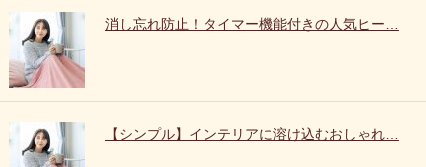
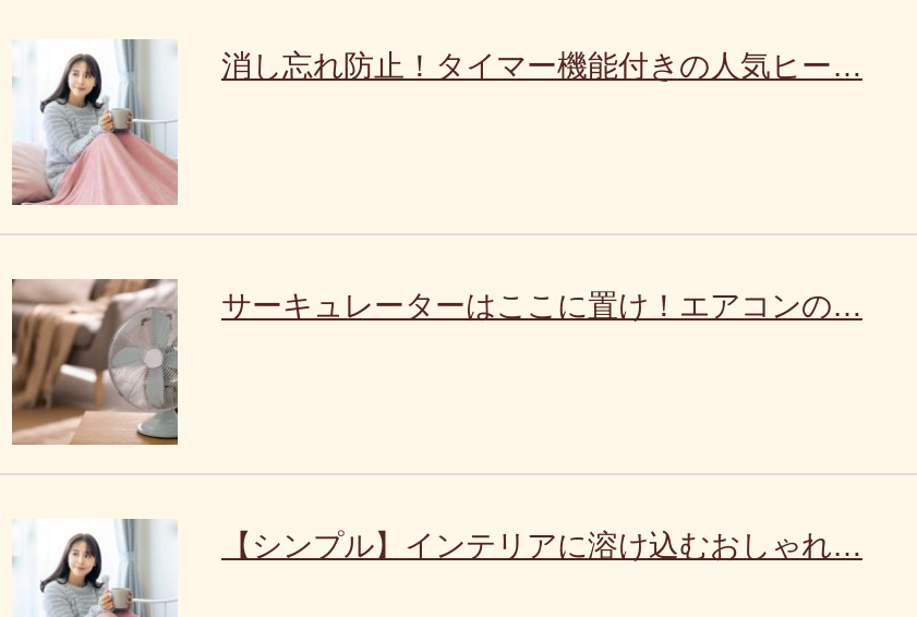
+ [image]
+ サーキュレーターはここに置け！エアコンの…
